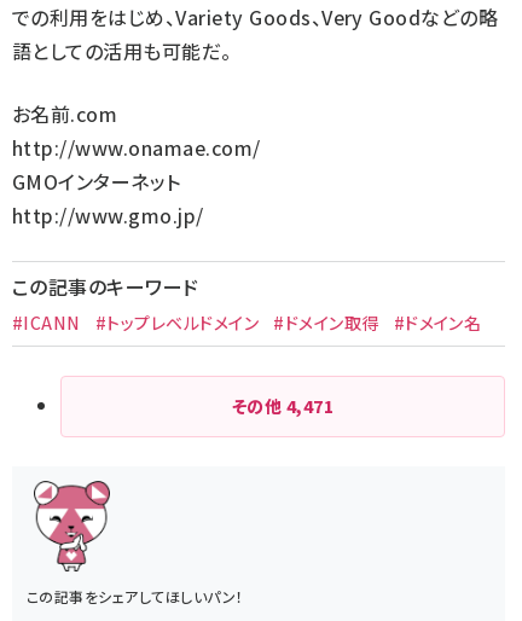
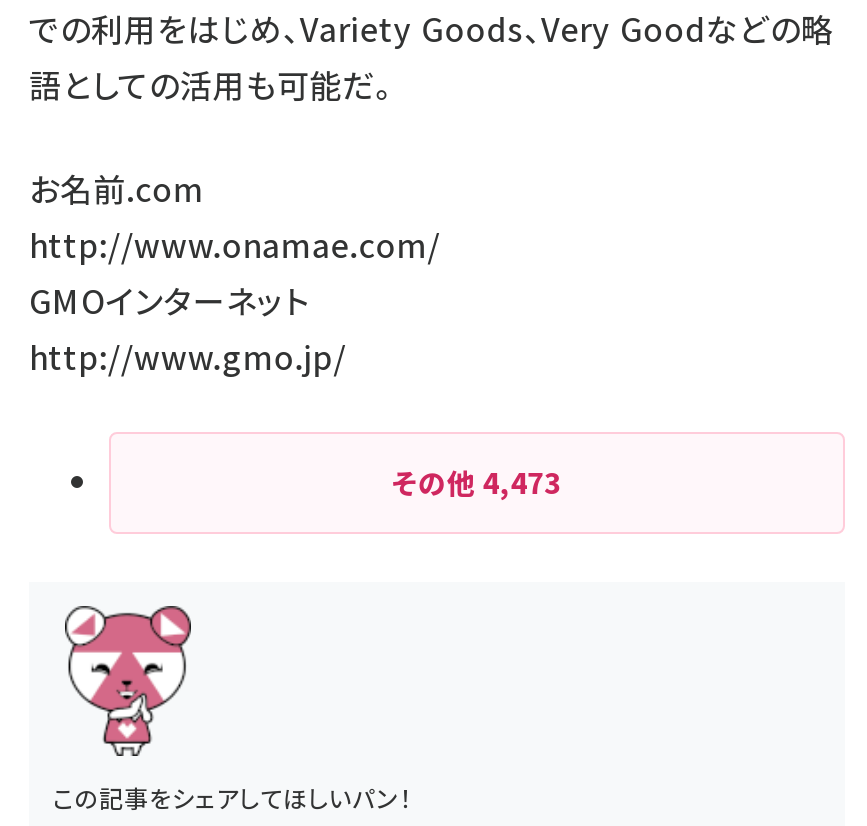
- この記事のキーワード
- #ICANN #トップレベルドメイン #ドメイン取得 #ドメイン名
- その他4,471
+ その他4,473
